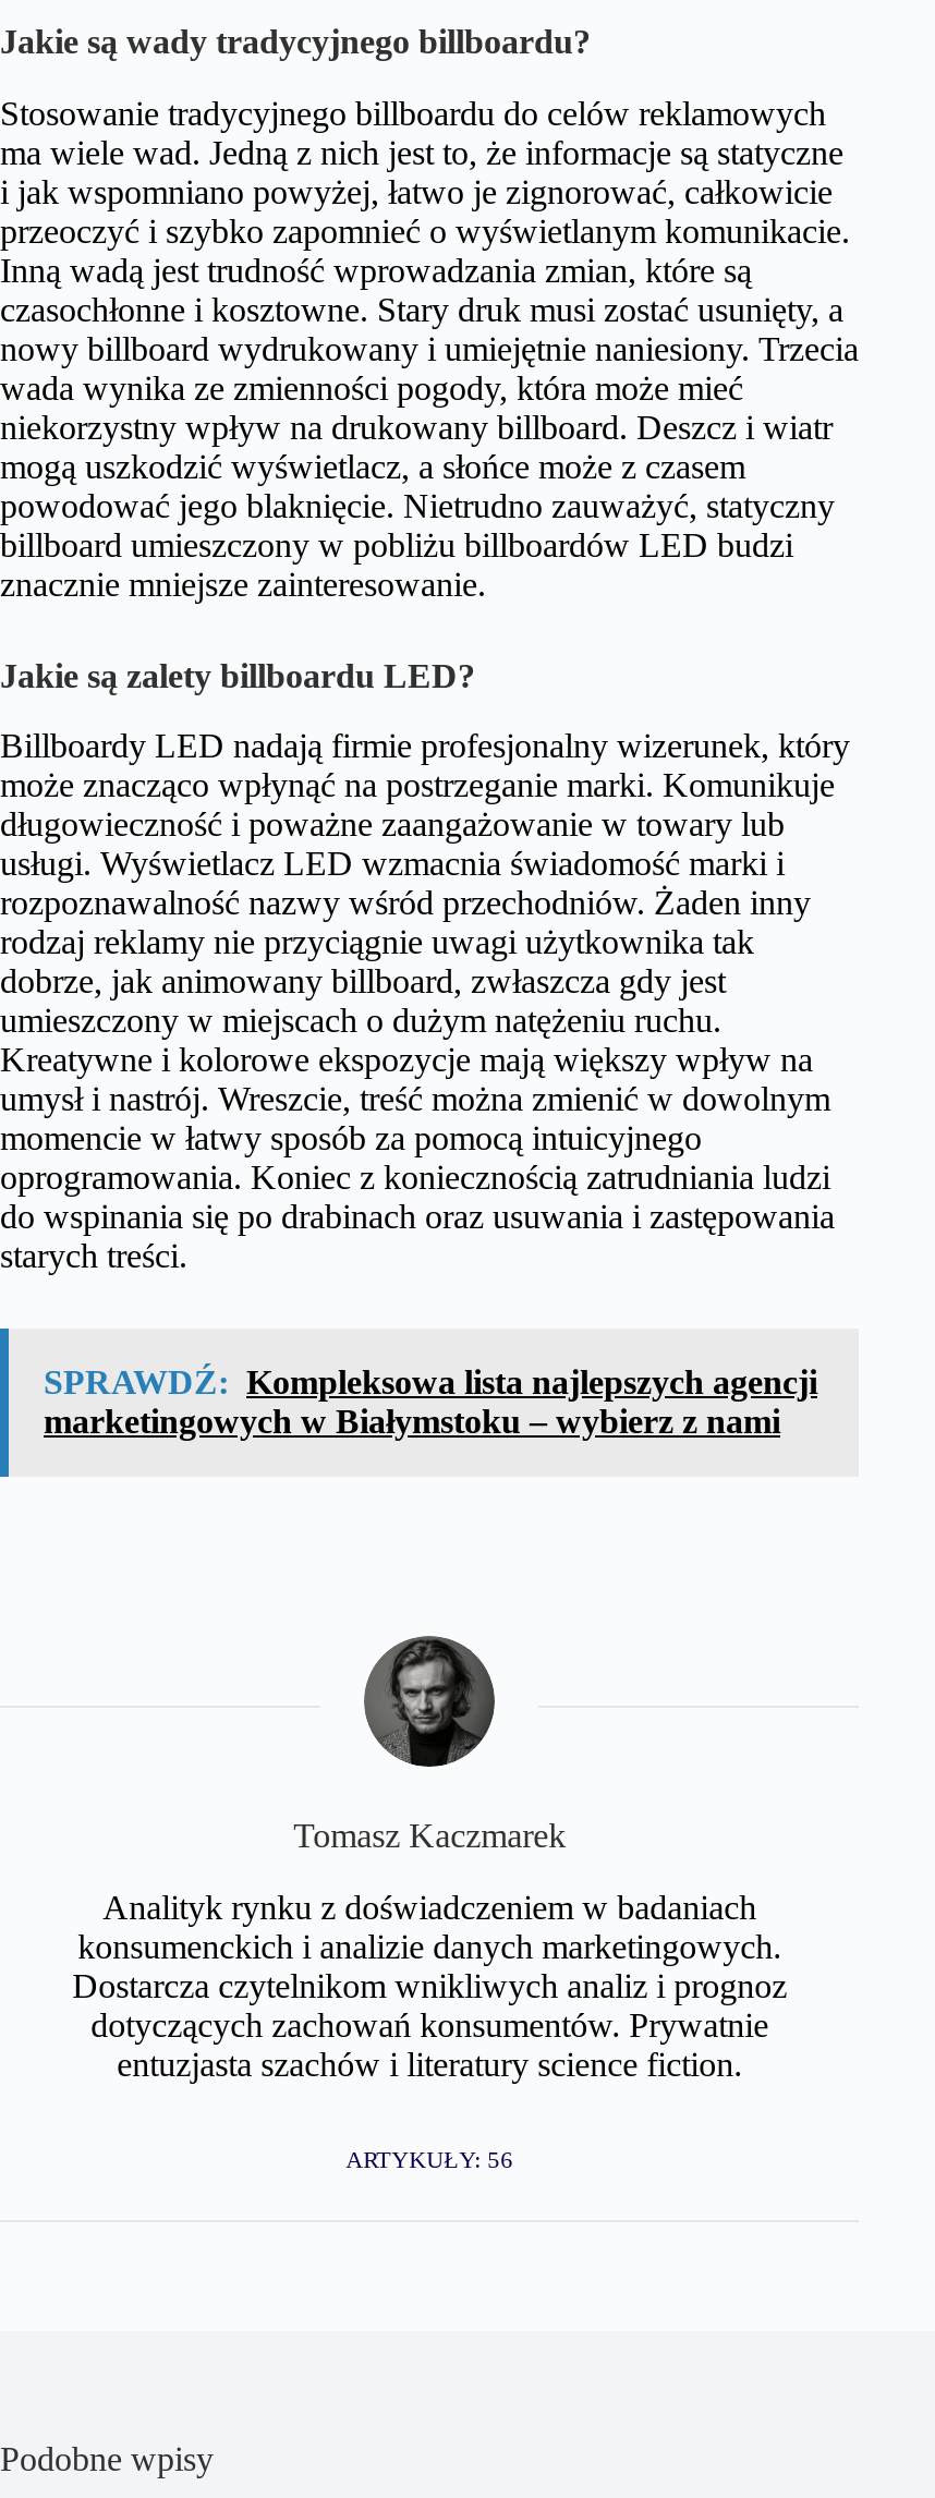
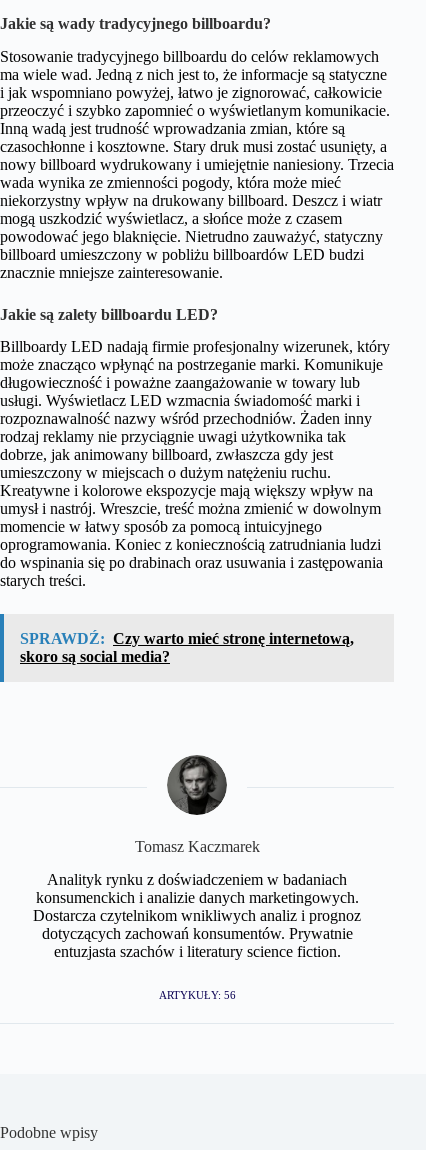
- SPRAWDŹ: Kompleksowa lista najlepszych agencji
- marketingowych w Białymstoku – wybierz z nami
+ SPRAWDŹ: Czy warto mieć stronę internetową,
+ skoro są social media?
